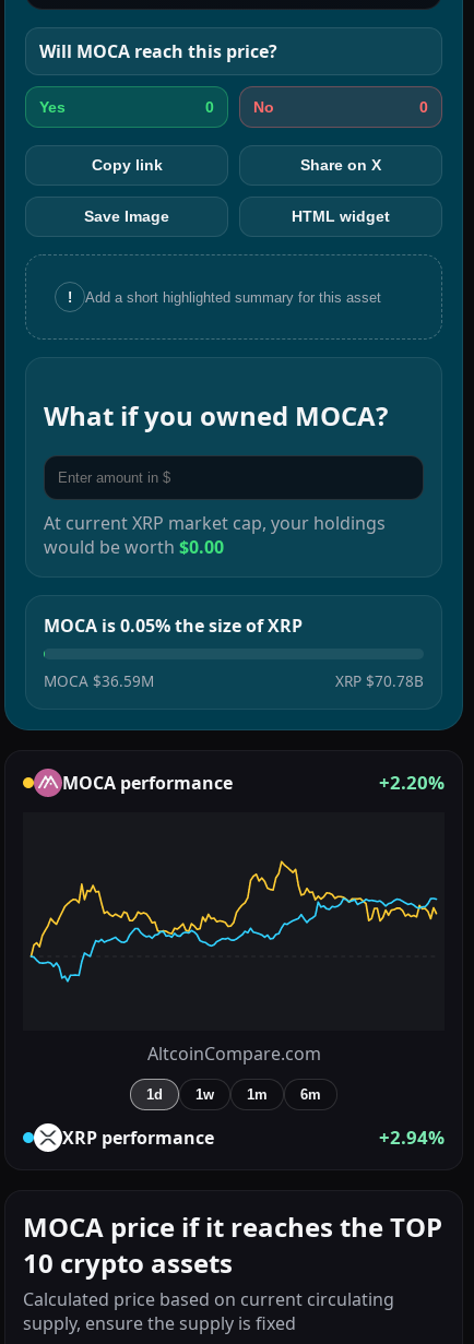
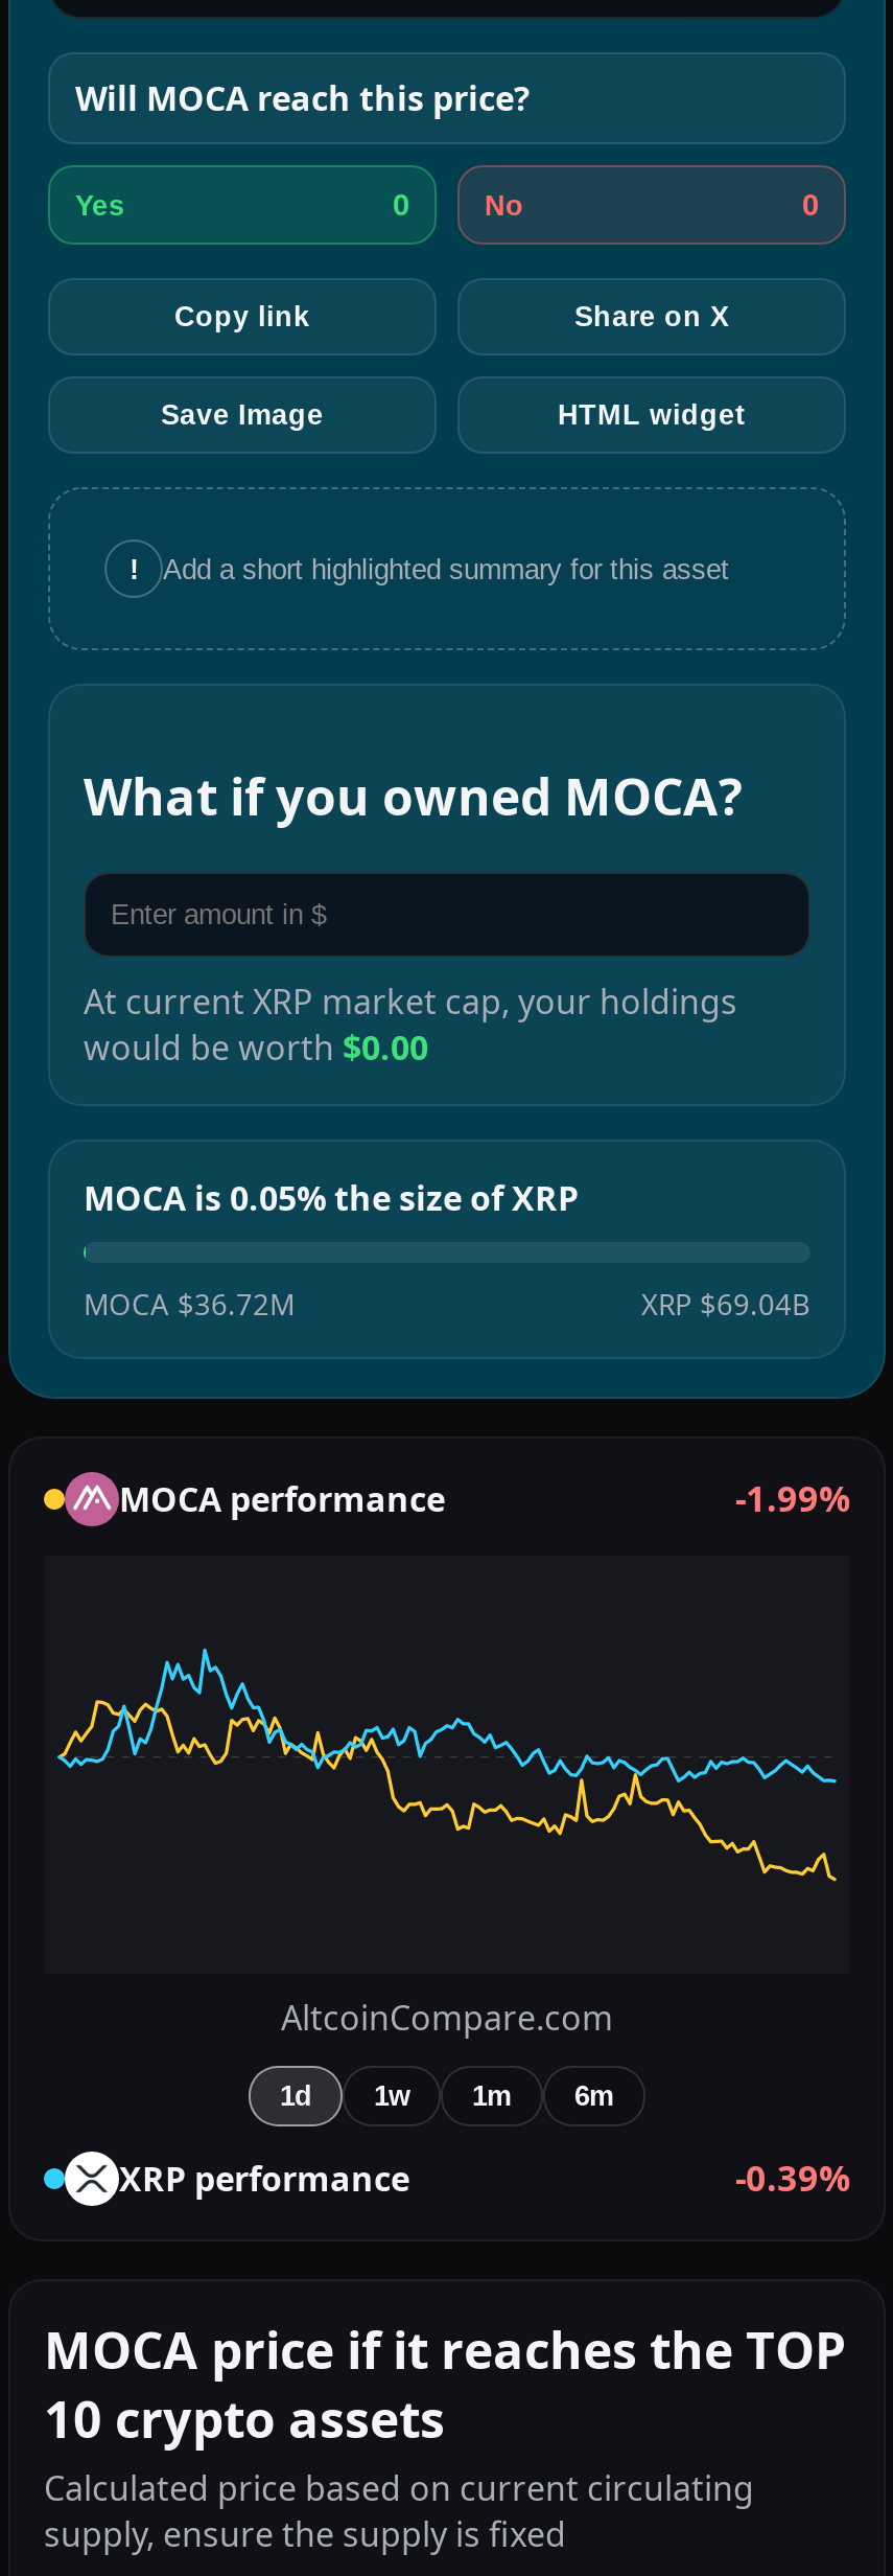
- MOCA $36.59M
+ MOCA $36.72M

- XRP $70.78B
+ XRP $69.04B

- +2.20%
+ -1.99%

- [image]
+ [image]

- +2.94%
+ -0.39%
